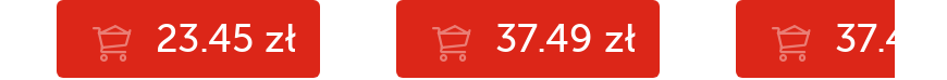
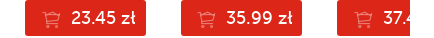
- 37.49 zł
+ 35.99 zł
